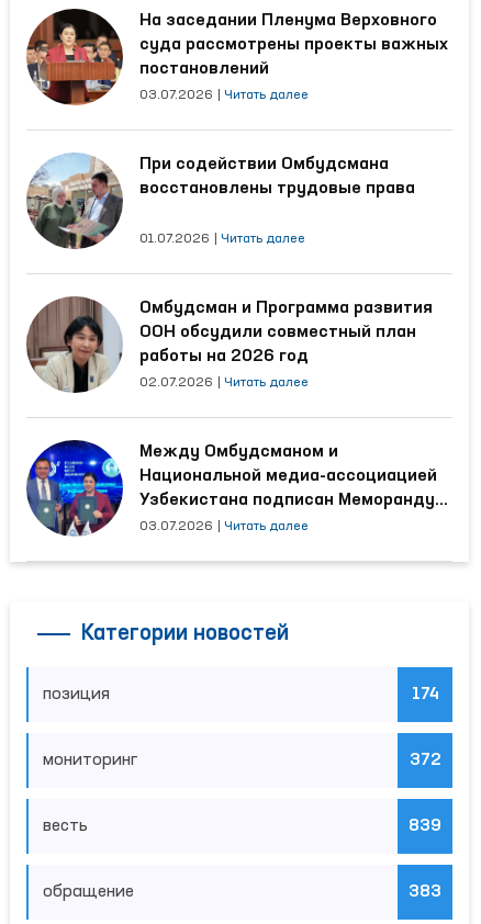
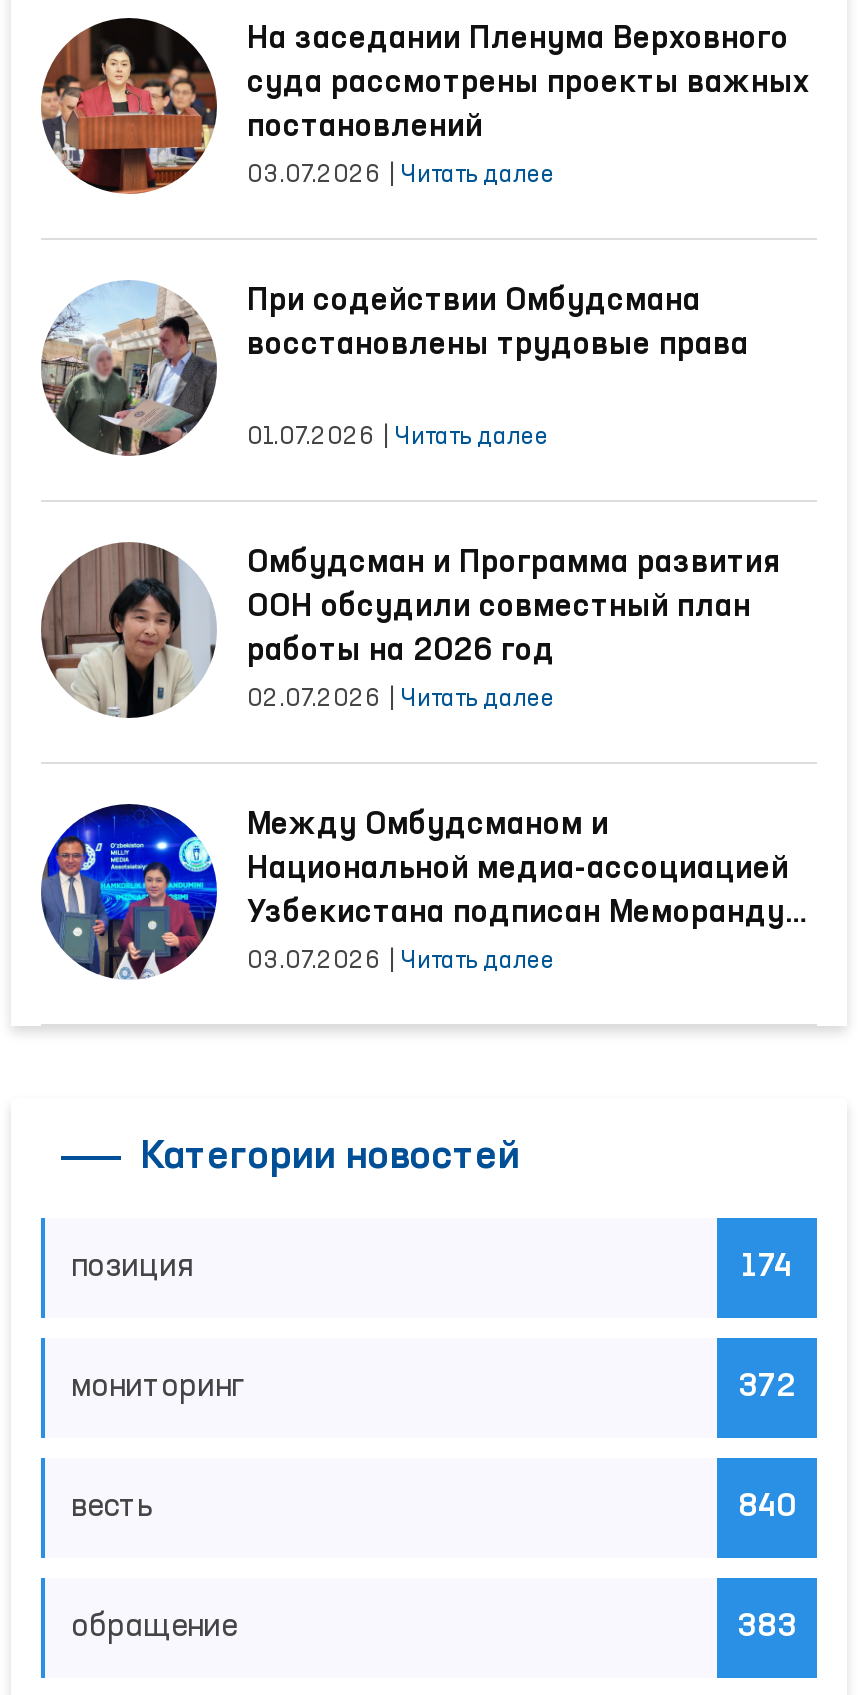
- 839
+ 840
